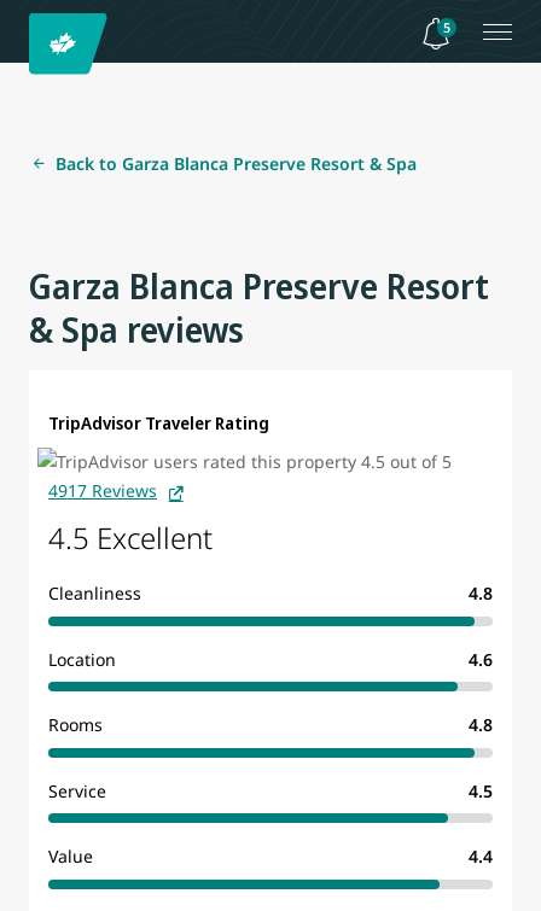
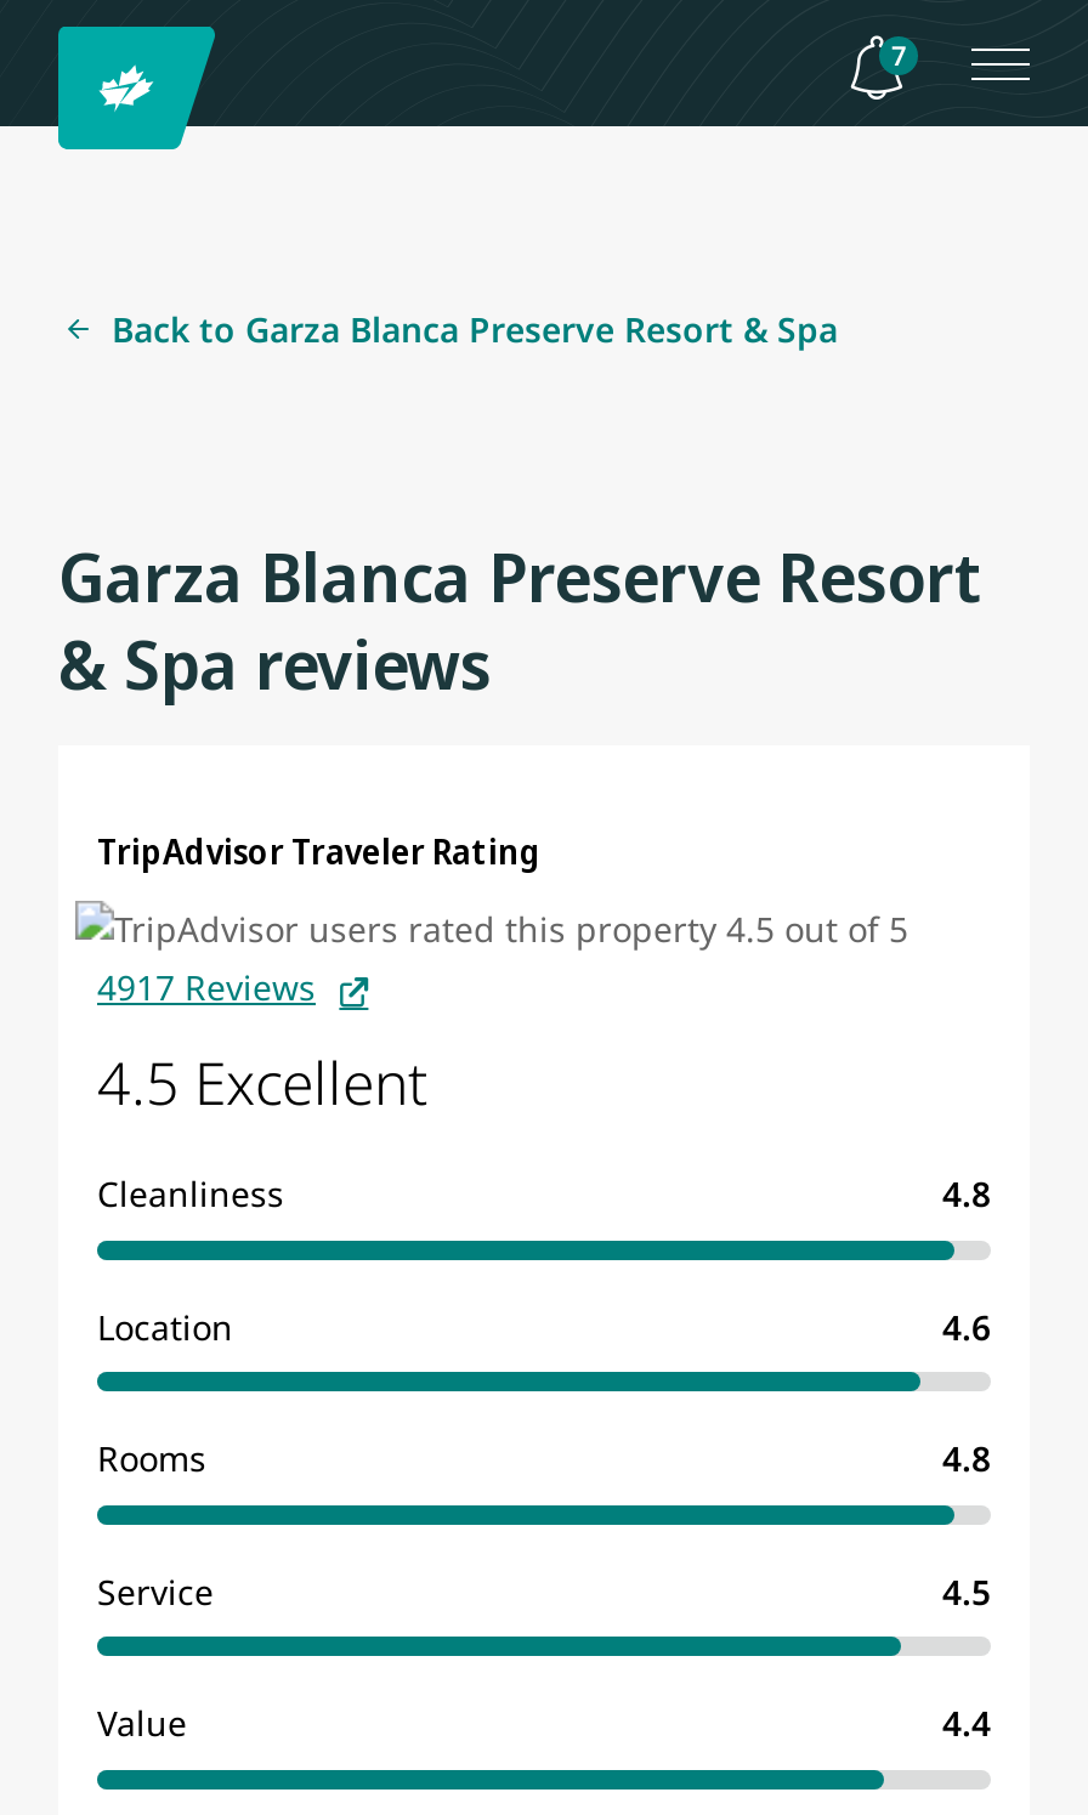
- 5
+ 7
